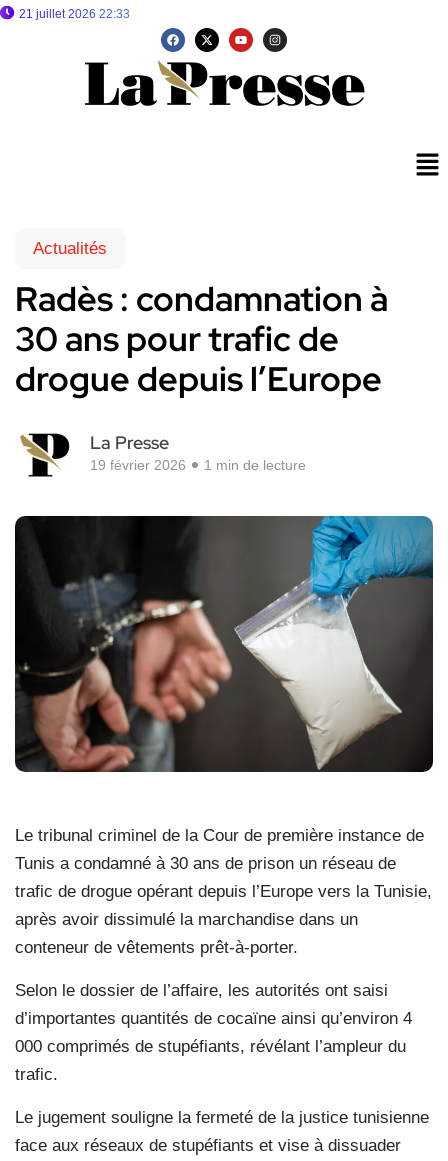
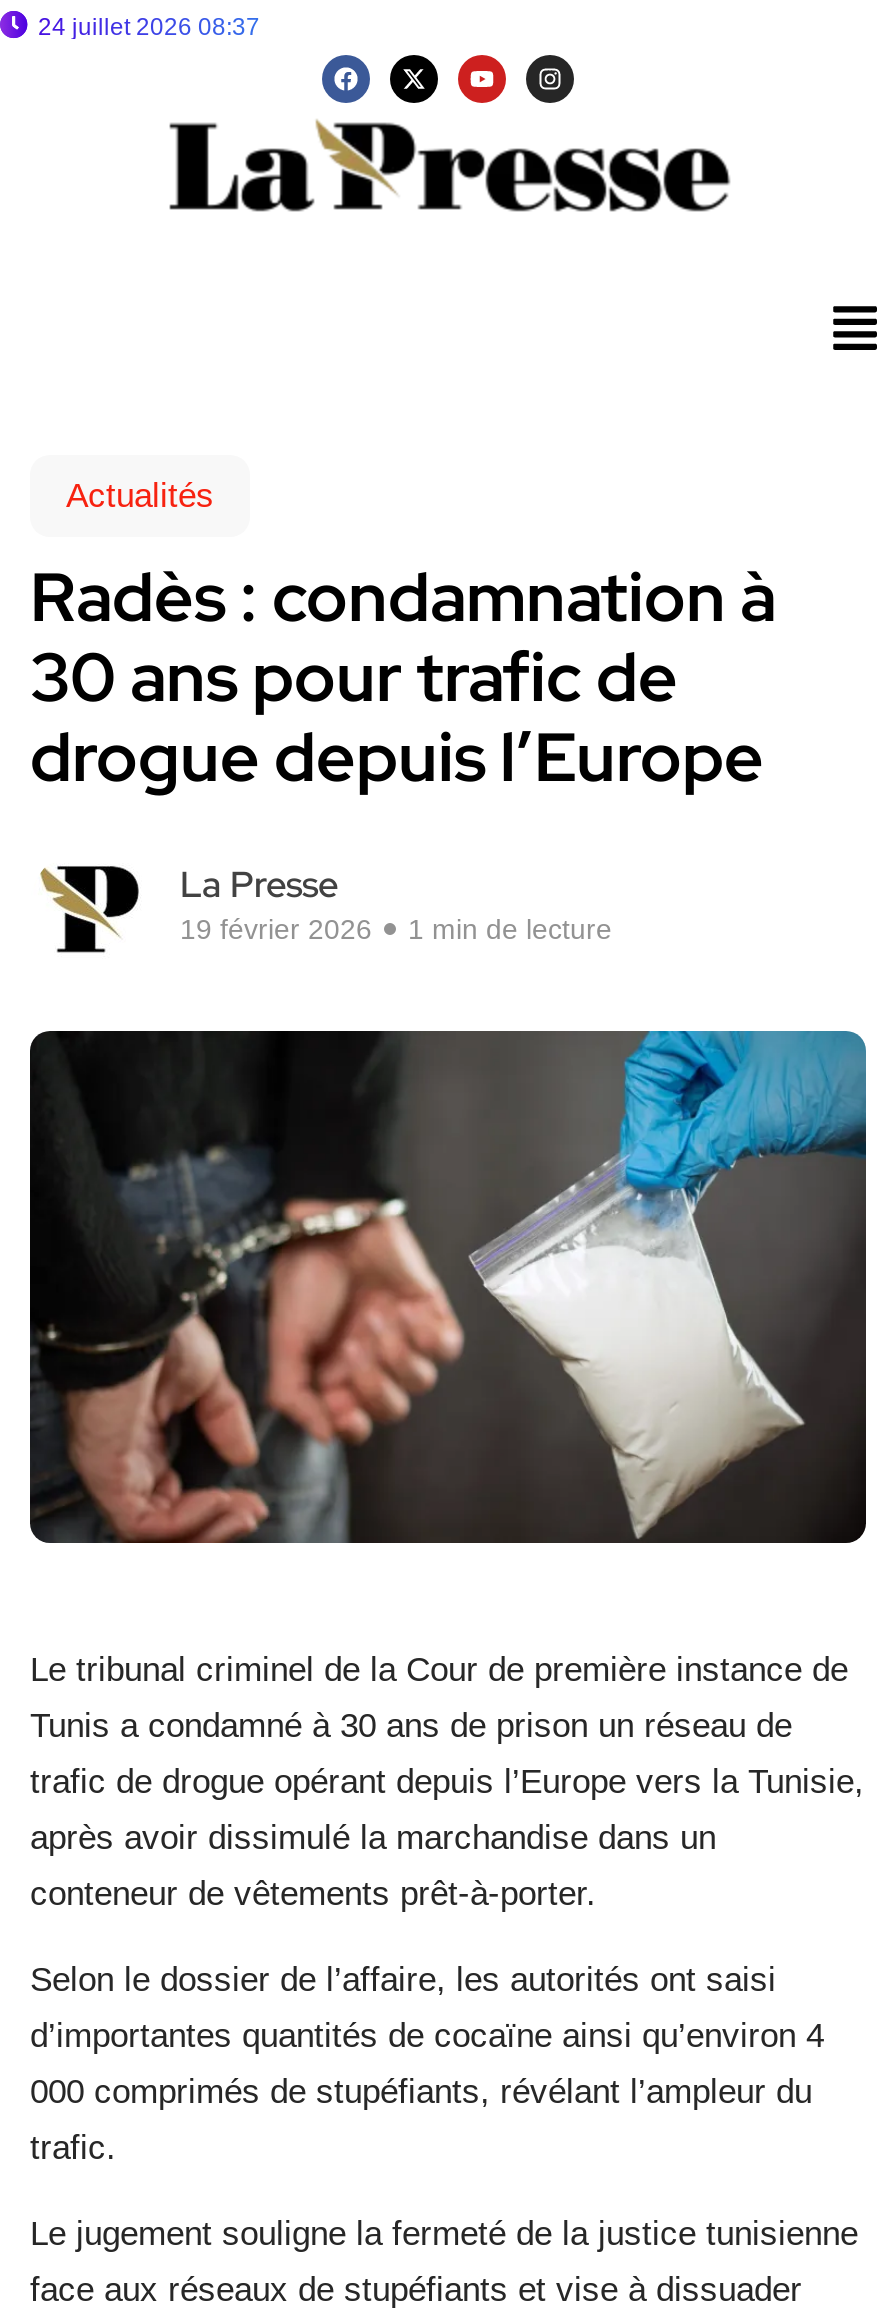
- 21 juillet 2026 22:33
+ 24 juillet 2026 08:37
